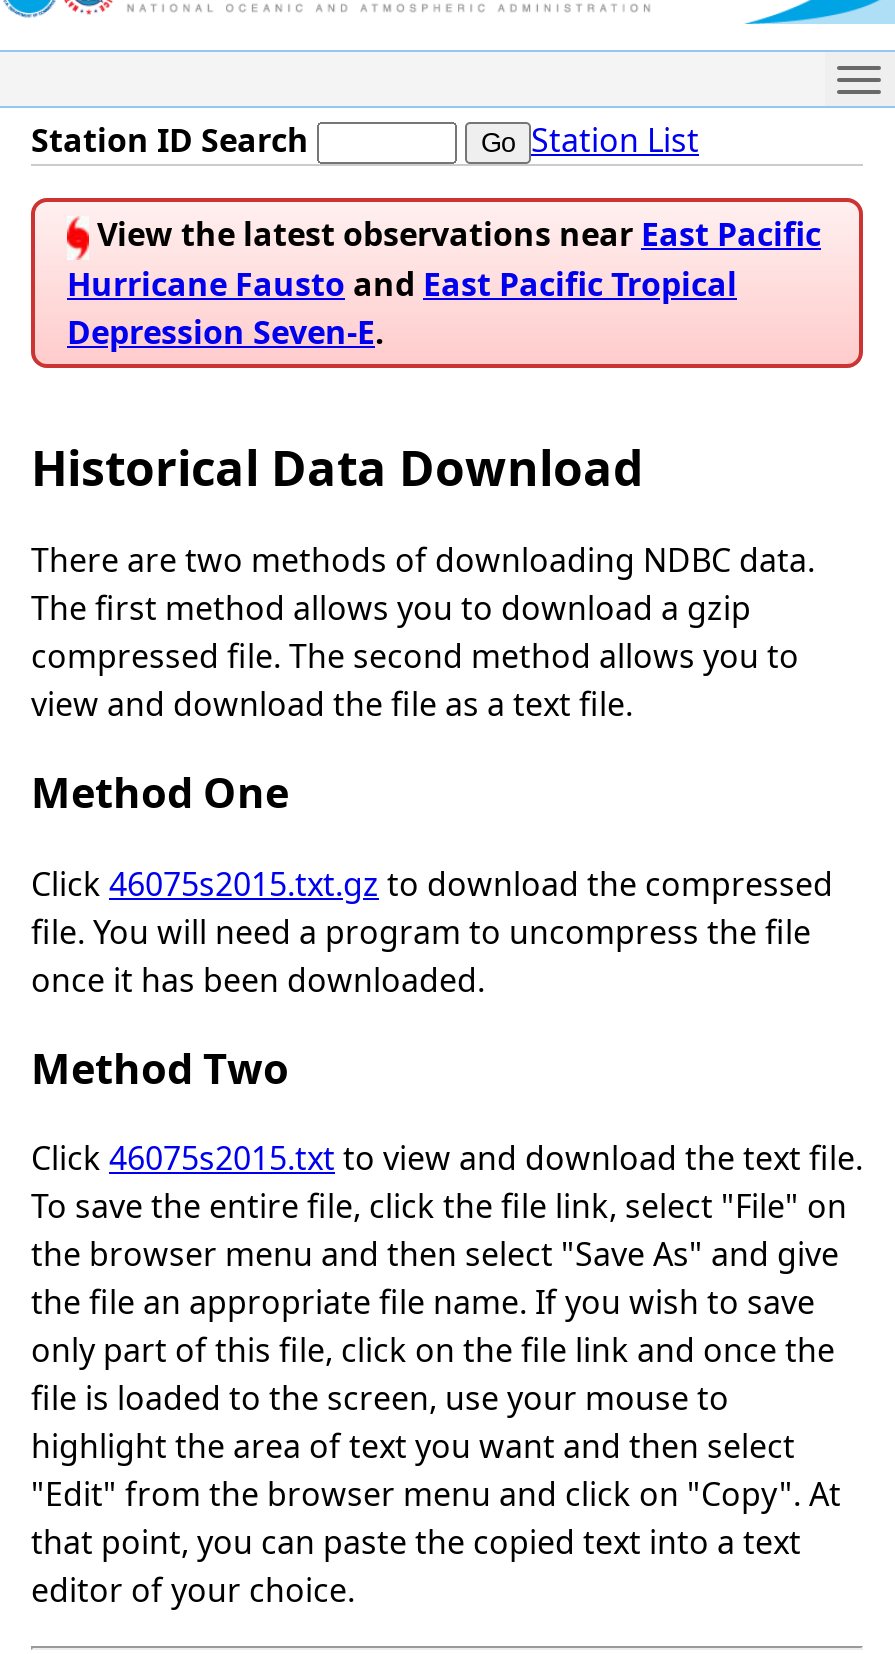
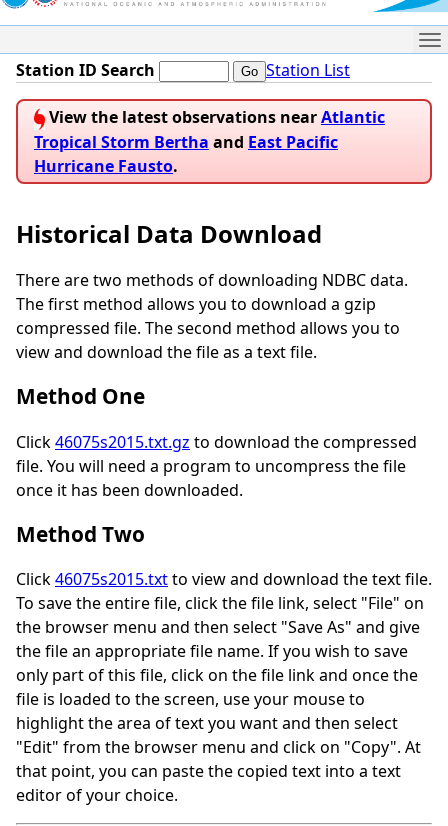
- View the latest observations near East Pacific
- Hurricane Fausto and East Pacific Tropical
- Depression Seven-E.
+ View the latest observations near Atlantic
+ Tropical Storm Bertha and East Pacific
+ Hurricane Fausto.
